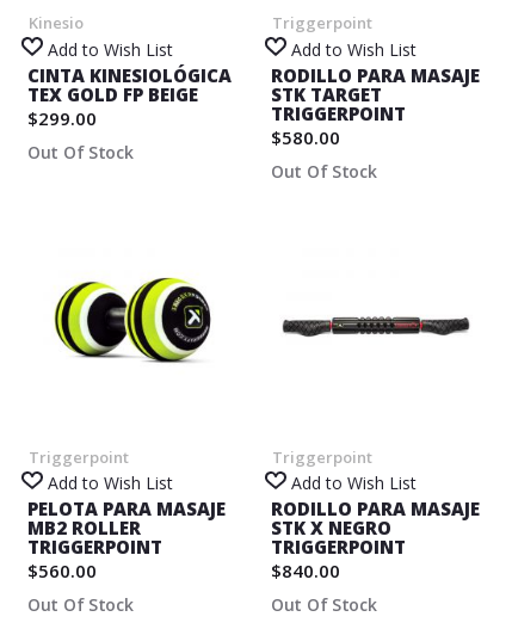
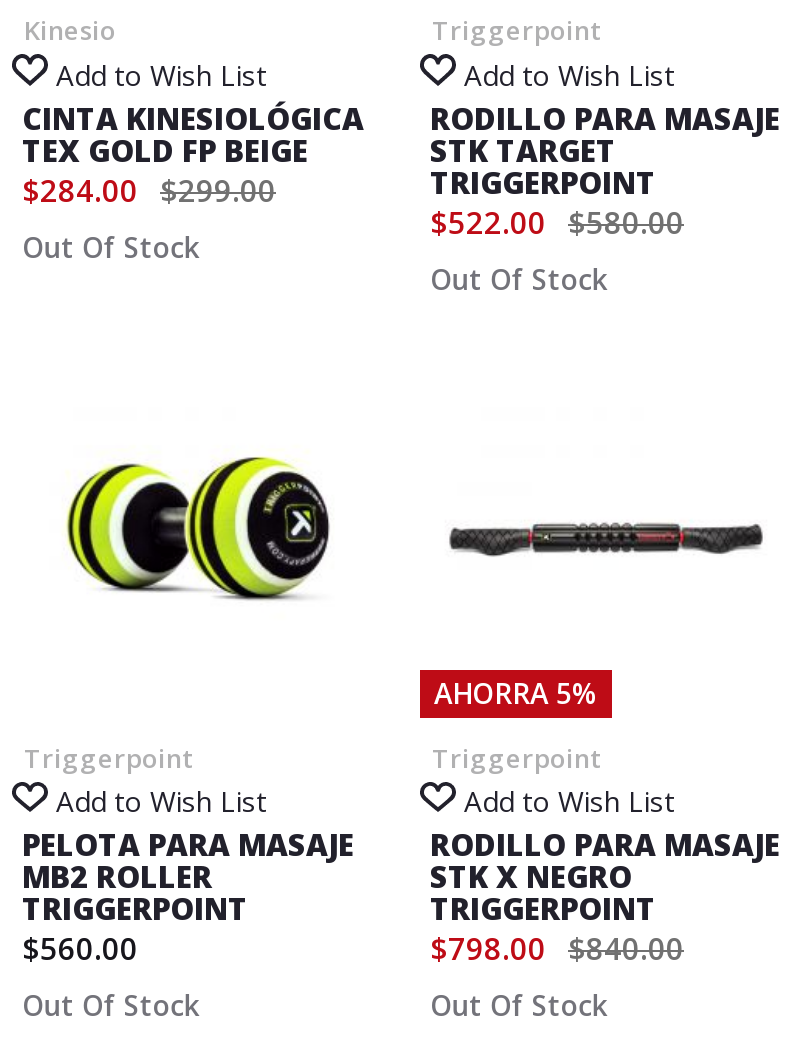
- $299.00
+ $284.00 $299.00

- $580.00
+ $522.00 $580.00

+ AHORRA 5%

- $840.00
+ $798.00 $840.00
